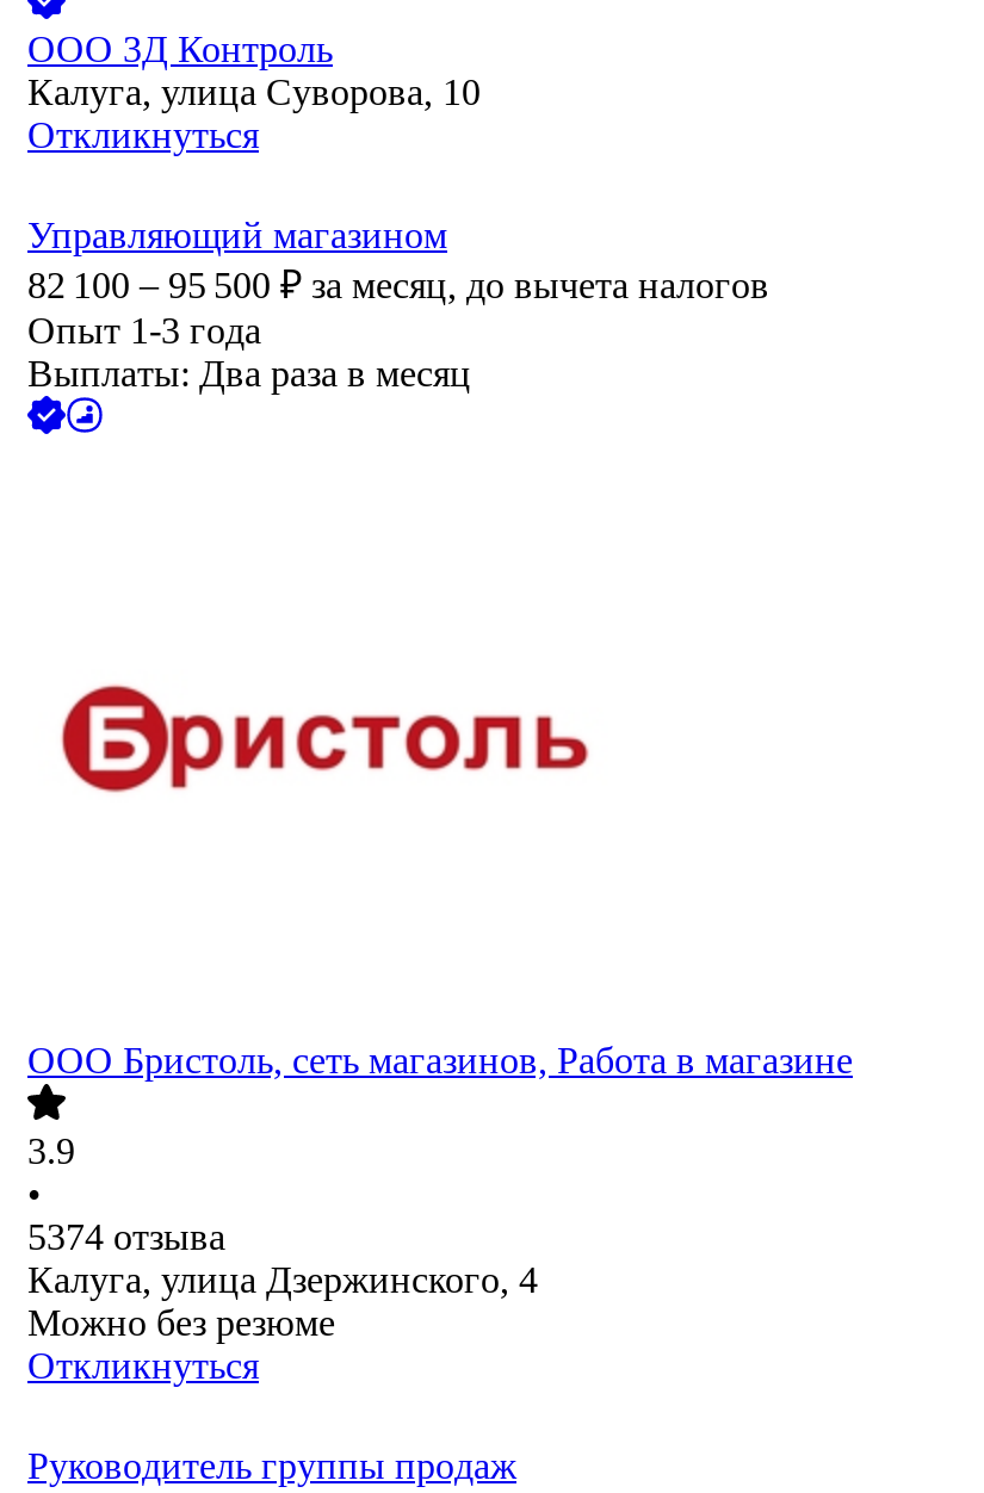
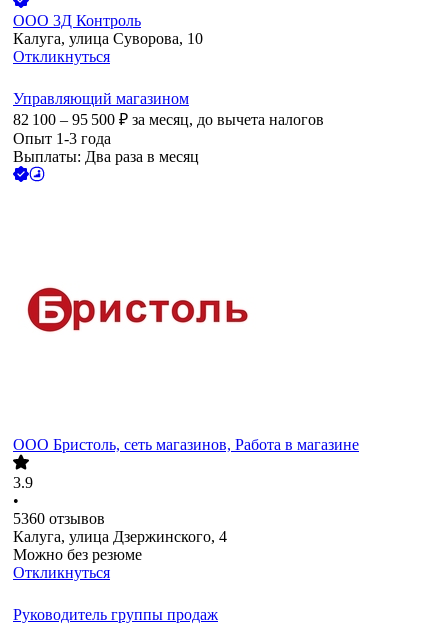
- 5374 отзыва
+ 5360 отзывов
